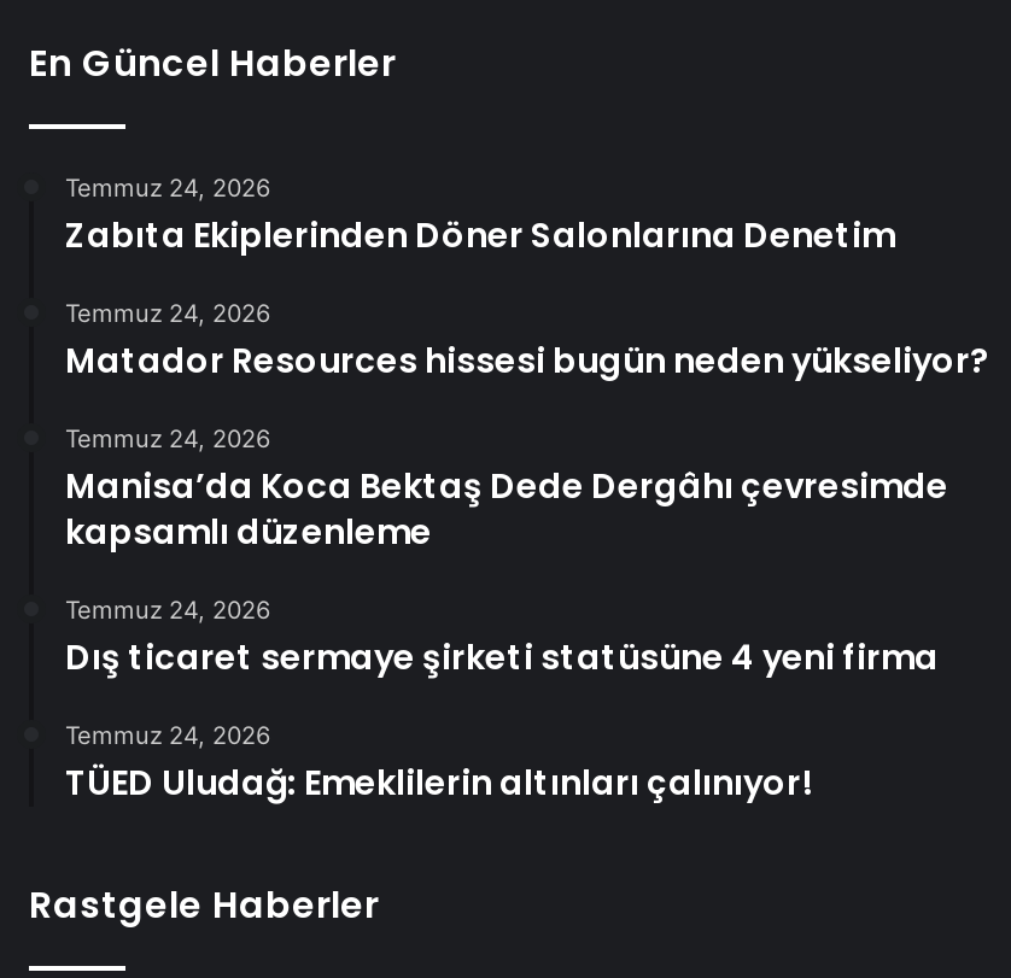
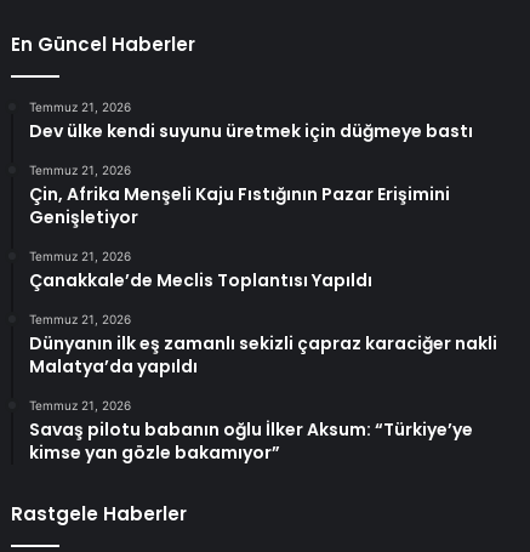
- Temmuz 24, 2026
- Zabıta Ekiplerinden Döner Salonlarına Denetim
+ Temmuz 21, 2026
+ Dev ülke kendi suyunu üretmek için düğmeye bastı

- Temmuz 24, 2026
- Matador Resources hissesi bugün neden yükseliyor?
+ Temmuz 21, 2026
+ Çin, Afrika Menşeli Kaju Fıstığının Pazar Erişimini
+ Genişletiyor

- Temmuz 24, 2026
- Manisa’da Koca Bektaş Dede Dergâhı çevresimde
- kapsamlı düzenleme
+ Temmuz 21, 2026
+ Çanakkale’de Meclis Toplantısı Yapıldı

- Temmuz 24, 2026
- Dış ticaret sermaye şirketi statüsüne 4 yeni firma
+ Temmuz 21, 2026
+ Dünyanın ilk eş zamanlı sekizli çapraz karaciğer nakli
+ Malatya’da yapıldı

- Temmuz 24, 2026
- TÜED Uludağ: Emeklilerin altınları çalınıyor!
+ Temmuz 21, 2026
+ Savaş pilotu babanın oğlu İlker Aksum: “Türkiye’ye
+ kimse yan gözle bakamıyor”
